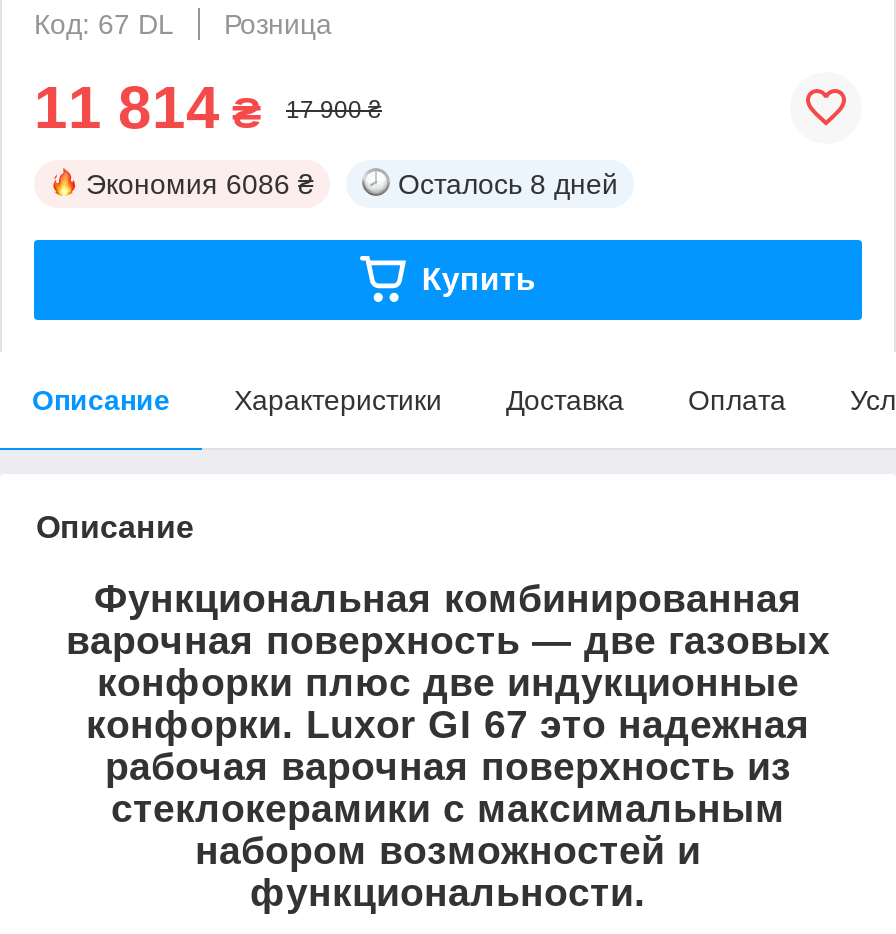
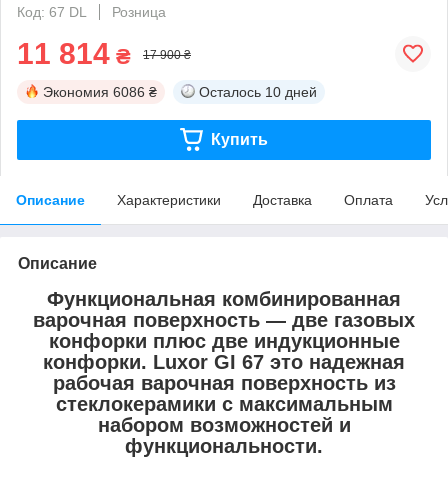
- Осталось 8 дней
+ Осталось 10 дней
